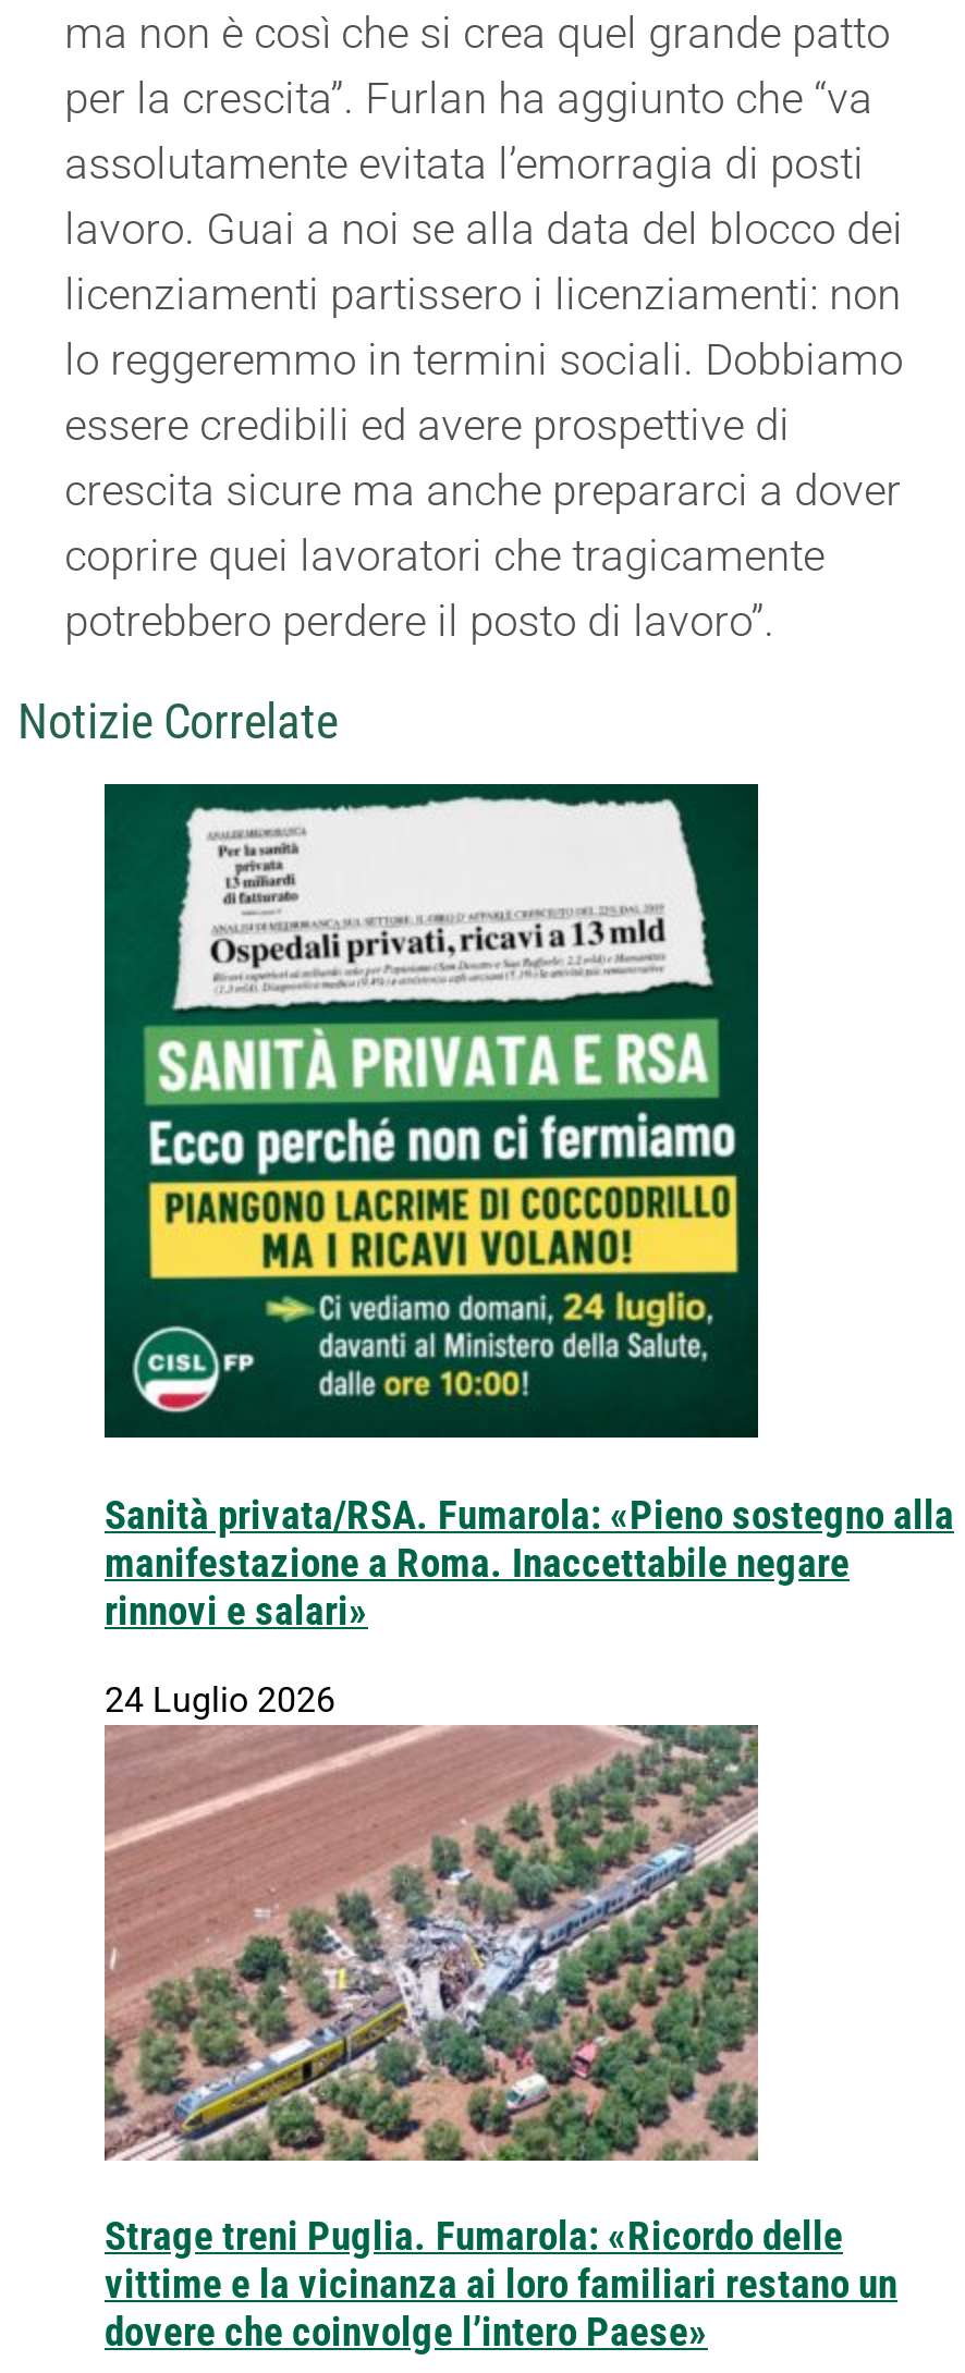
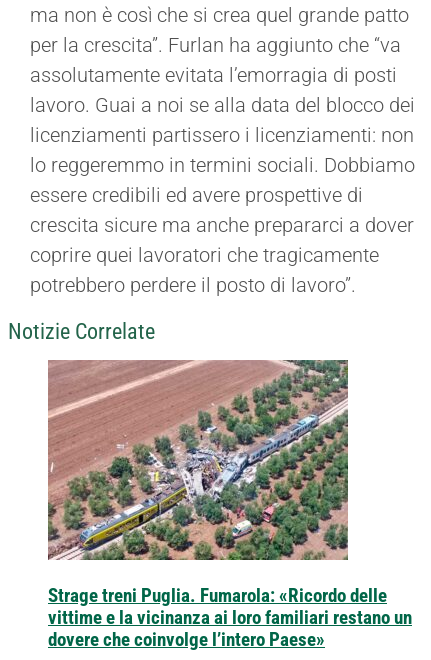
- [image]
- Sanità privata/RSA. Fumarola: «Pieno sostegno alla
- manifestazione a Roma. Inaccettabile negare
- rinnovi e salari»
- 24 Luglio 2026
